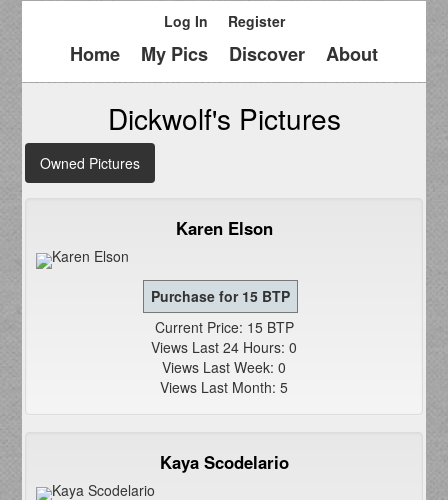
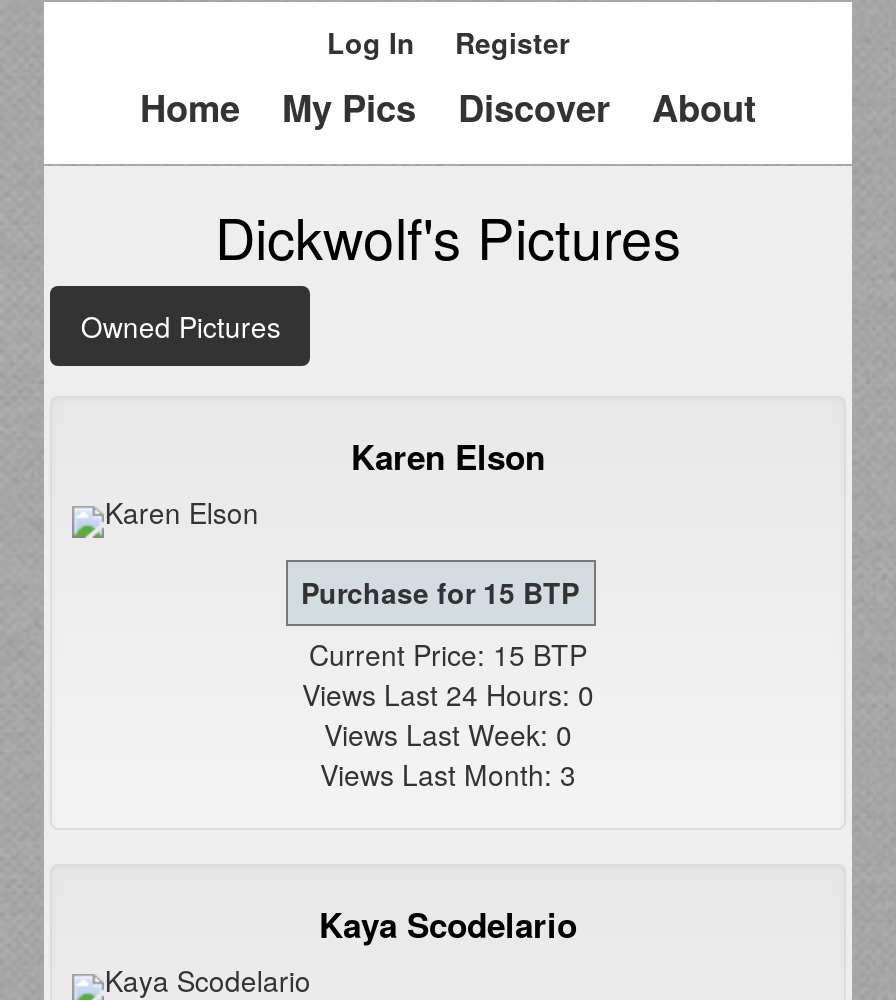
- Views Last Month: 5
+ Views Last Month: 3
